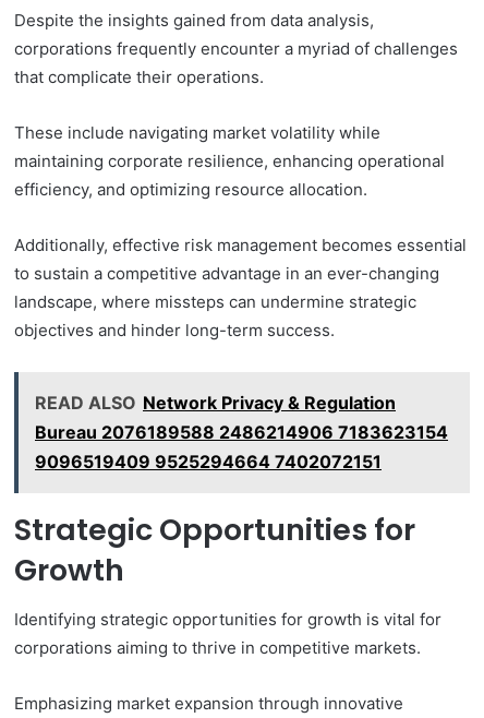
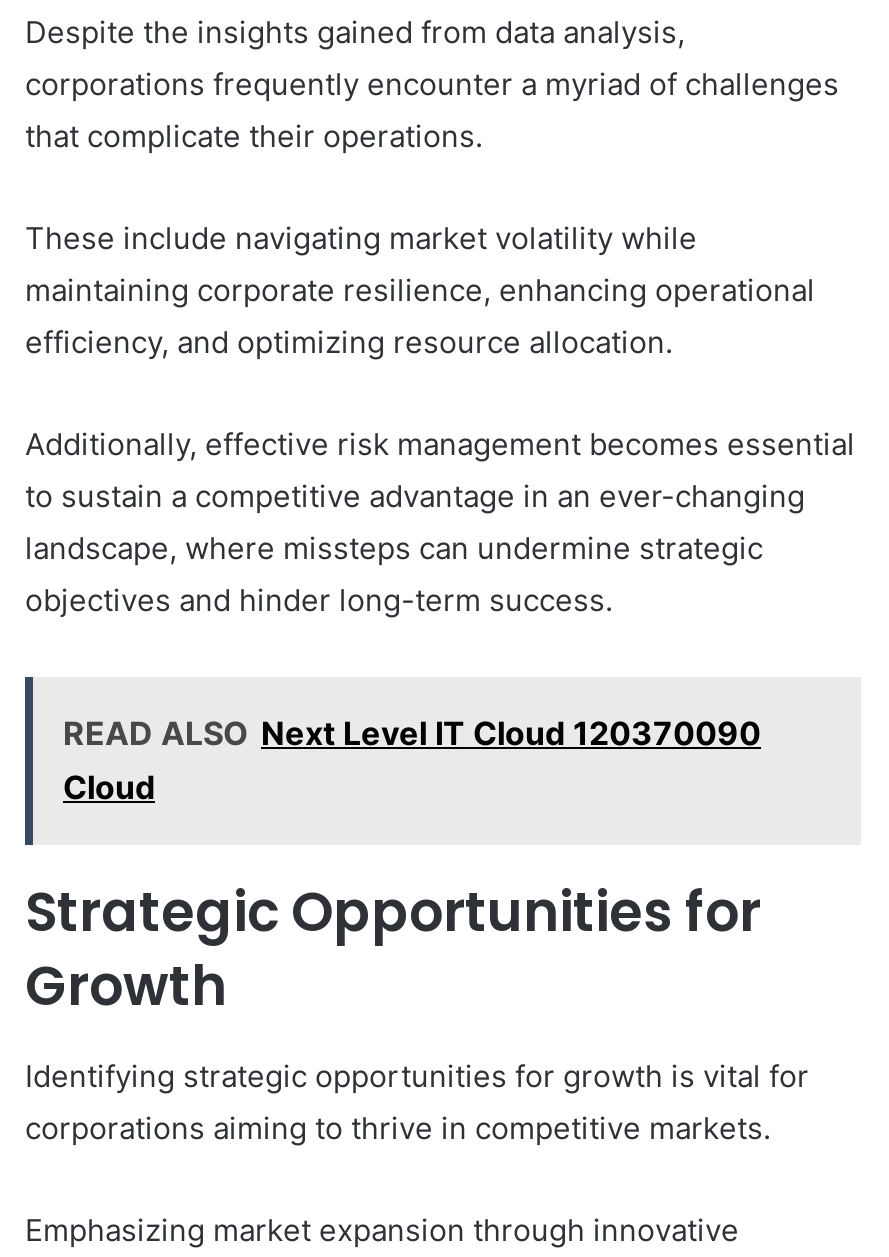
- READ ALSO Network Privacy & Regulation
- Bureau 2076189588 2486214906 7183623154
- 9096519409 9525294664 7402072151
+ READ ALSO Next Level IT Cloud 120370090
+ Cloud
